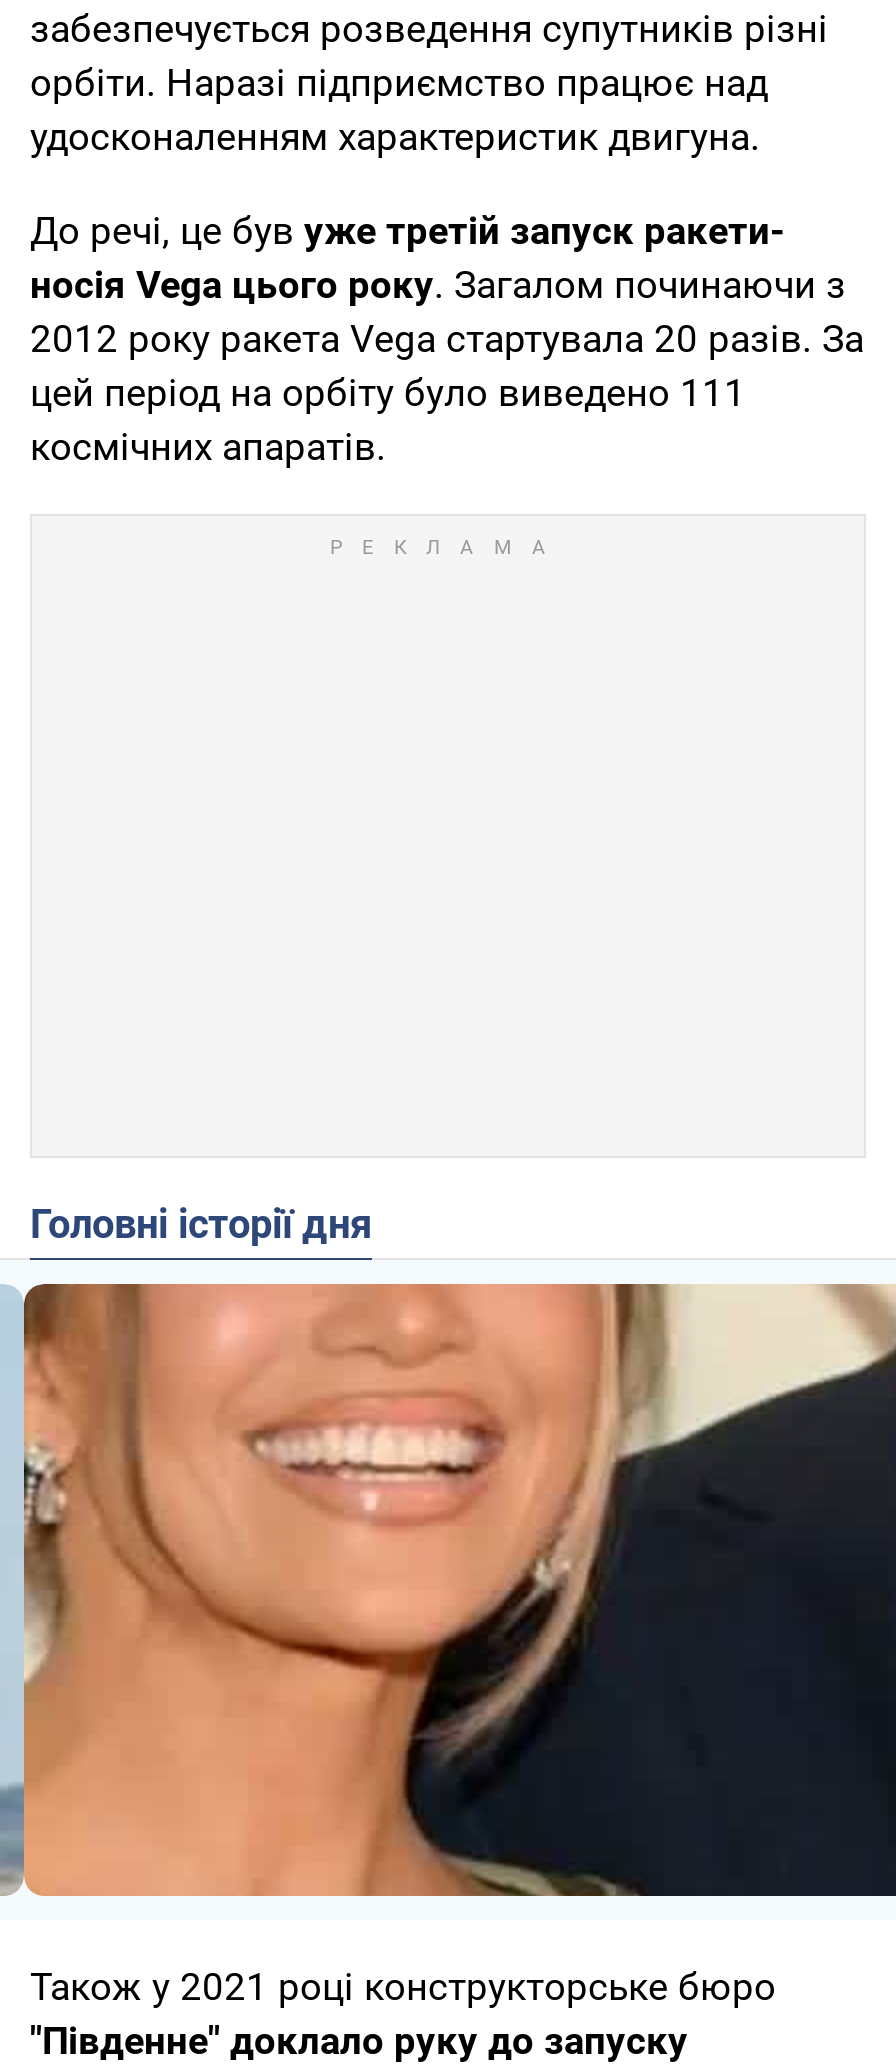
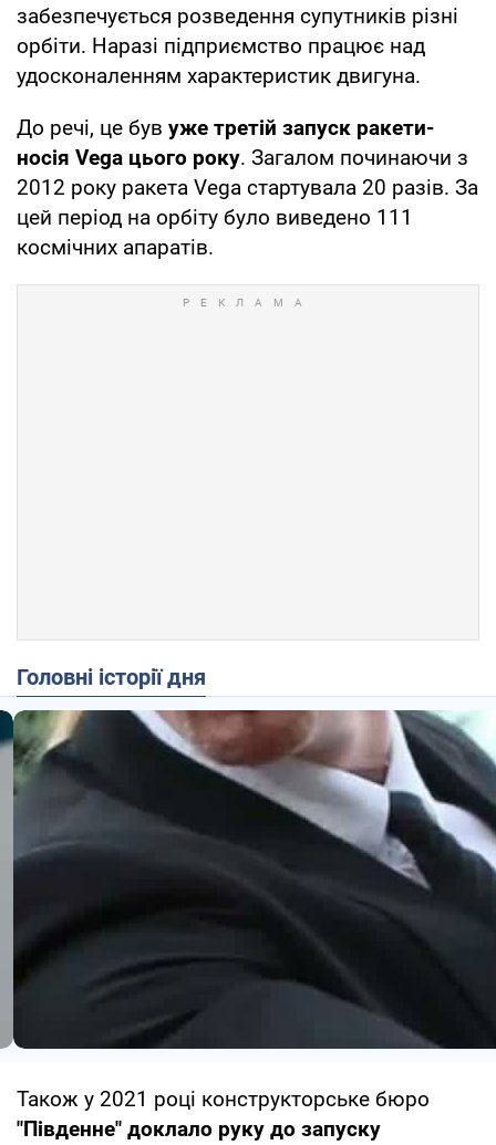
- [image]
+ [image]
